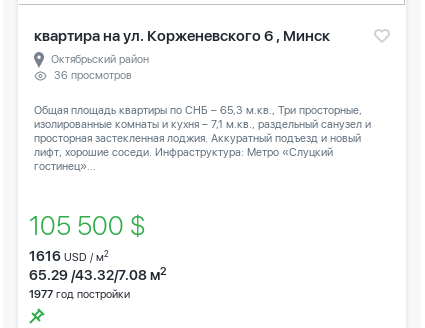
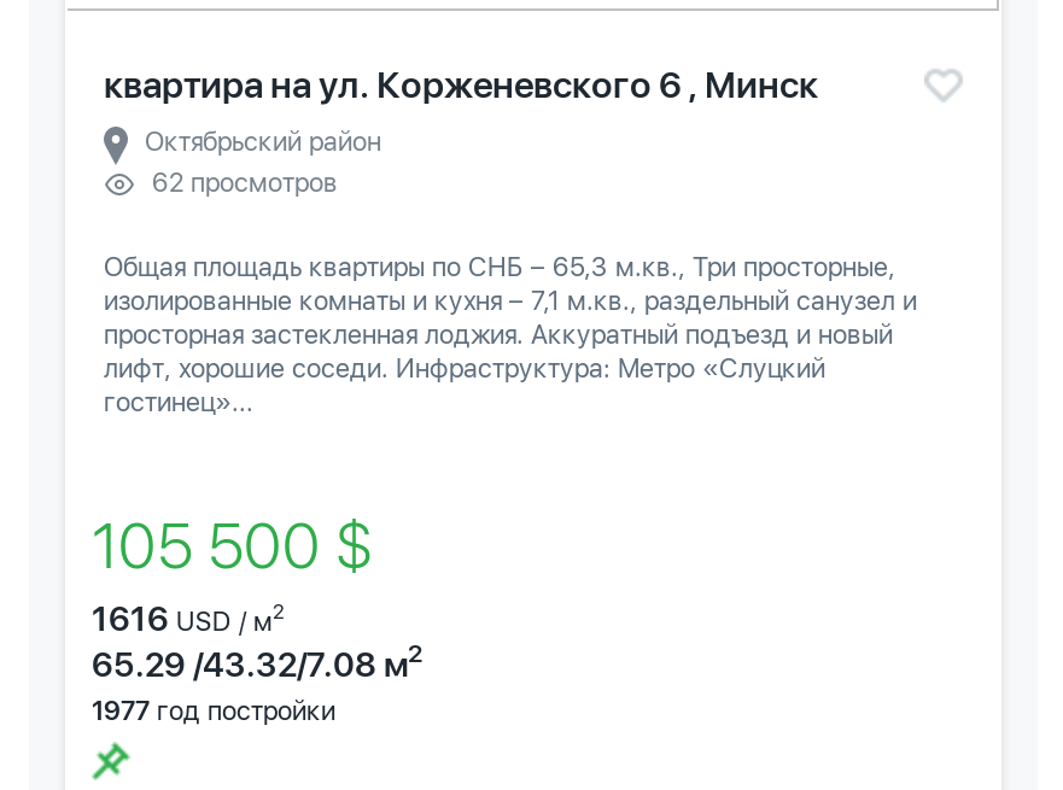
- 36 просмотров
+ 62 просмотров
